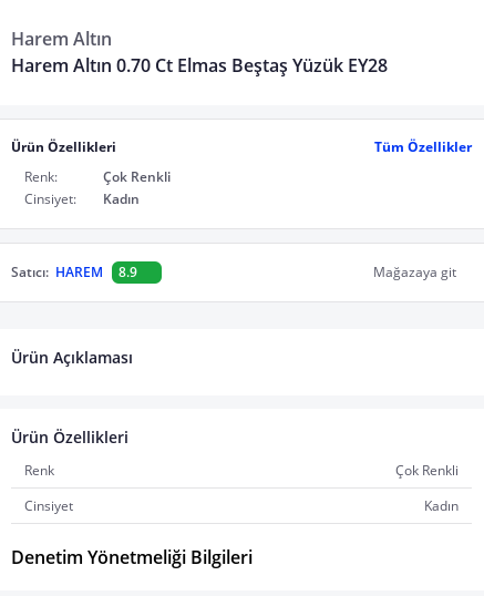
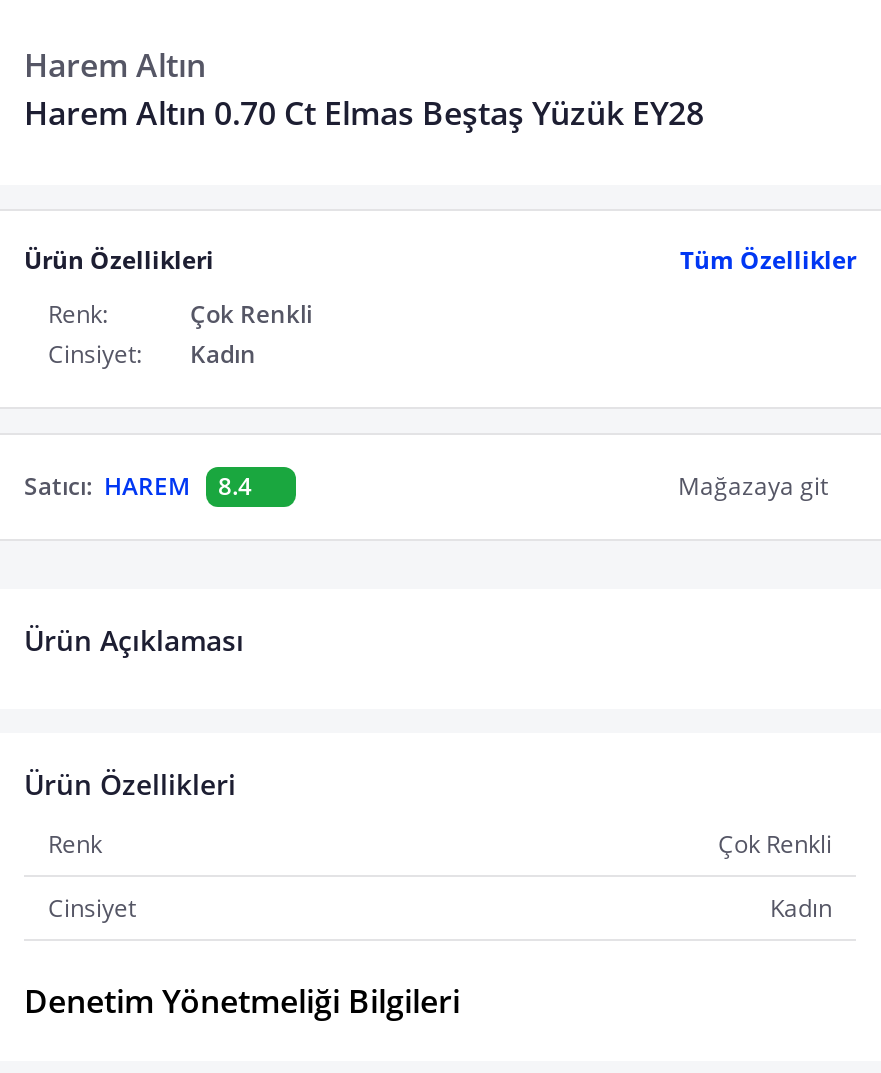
- Satıcı: HAREM 8.9
+ Satıcı: HAREM 8.4
